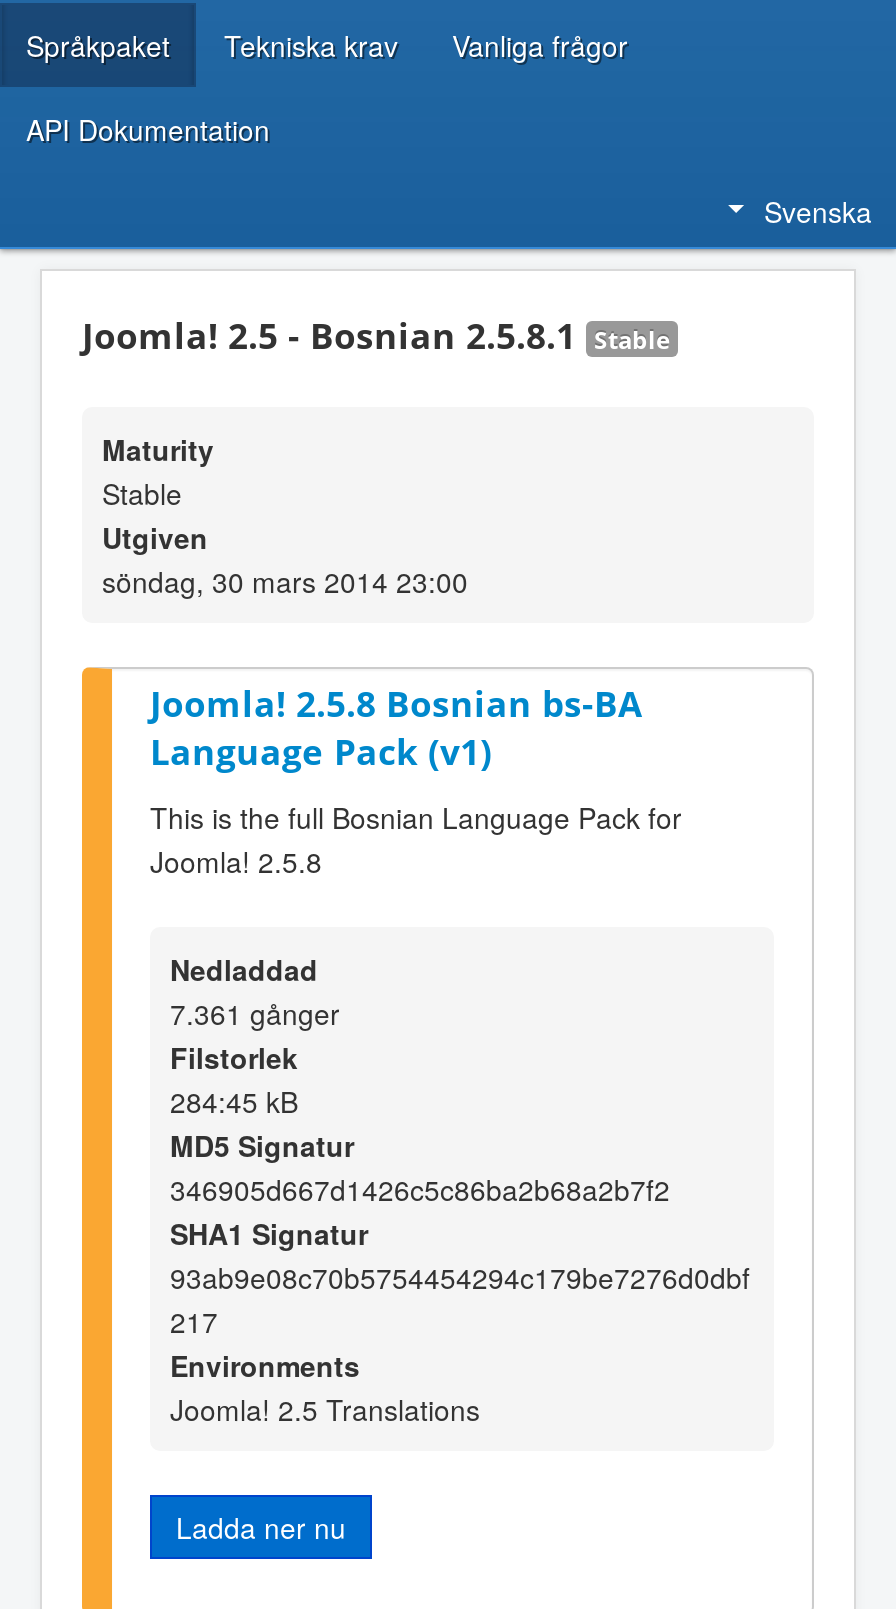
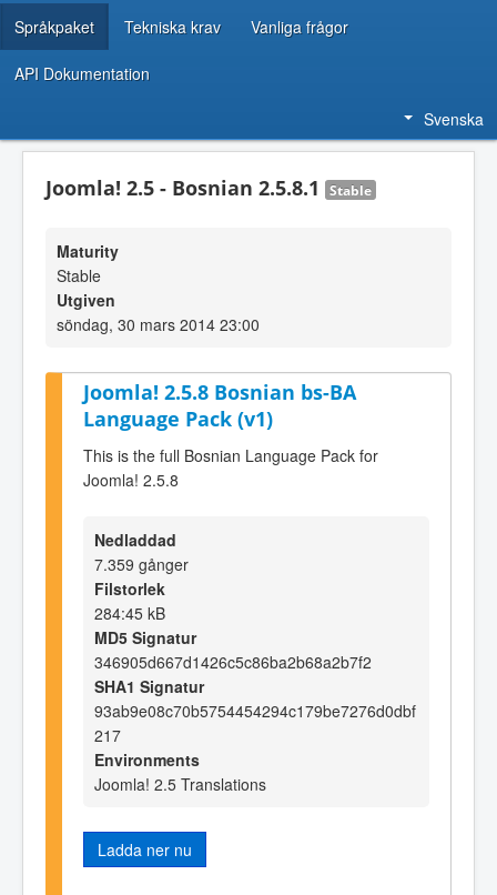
- 7.361 gånger
+ 7.359 gånger
